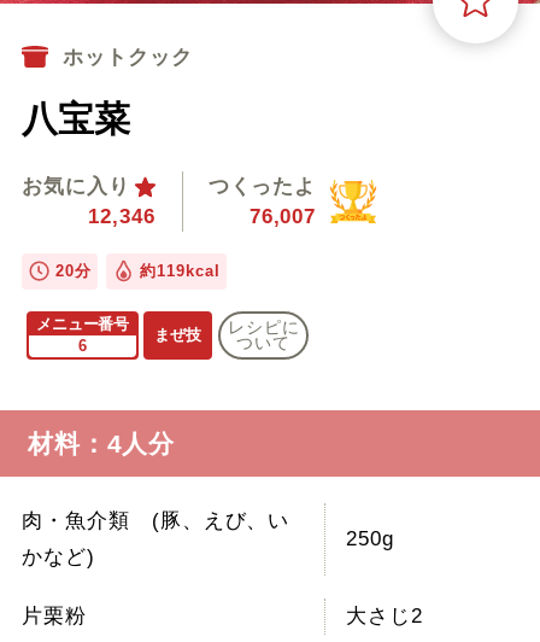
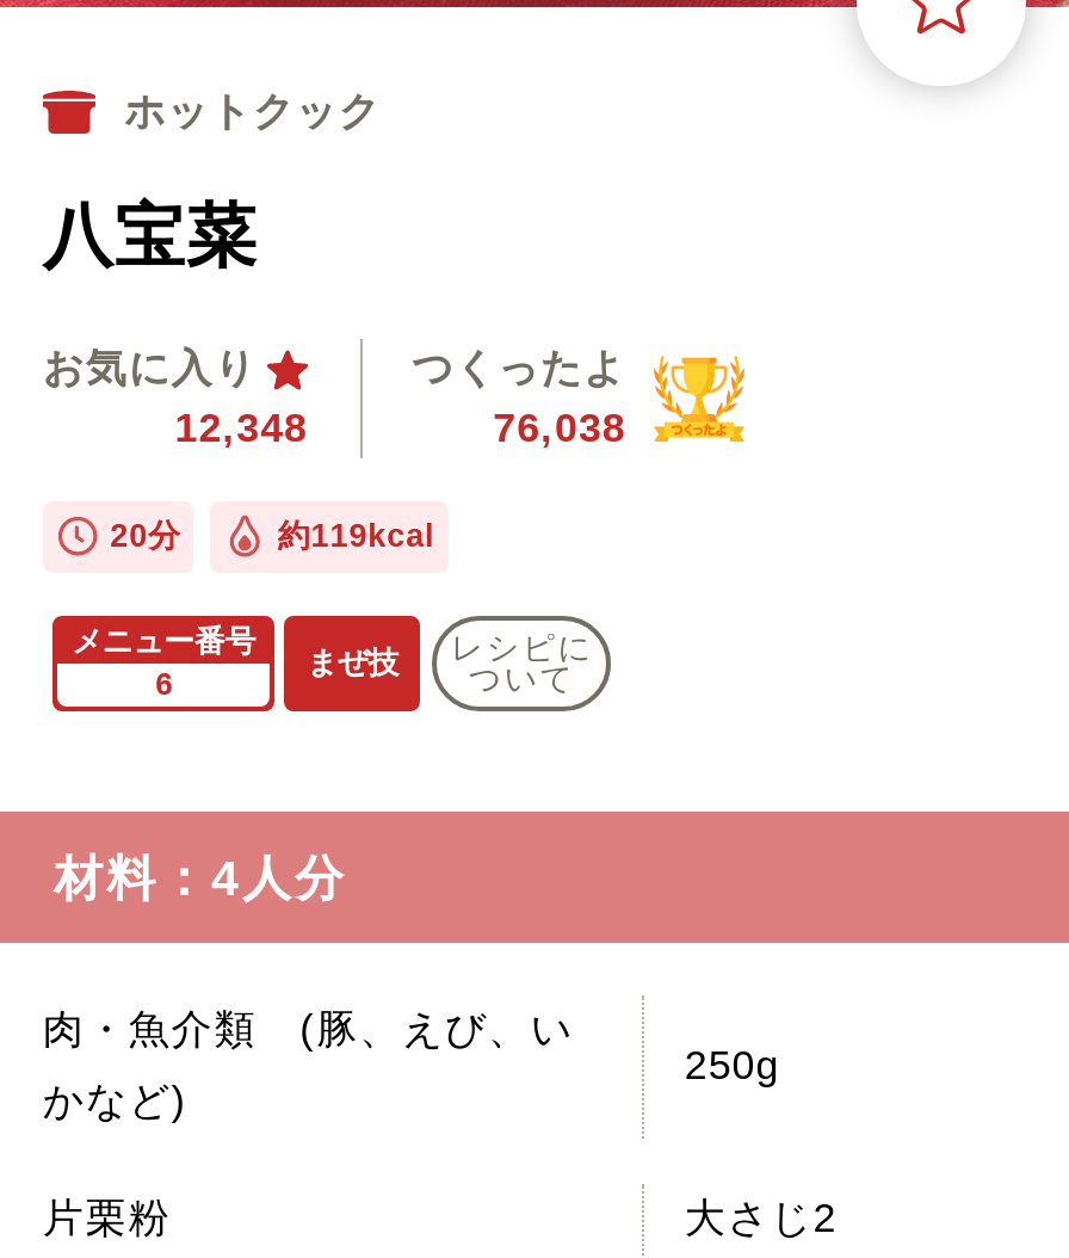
- 12,346
+ 12,348

- 76,007
+ 76,038
